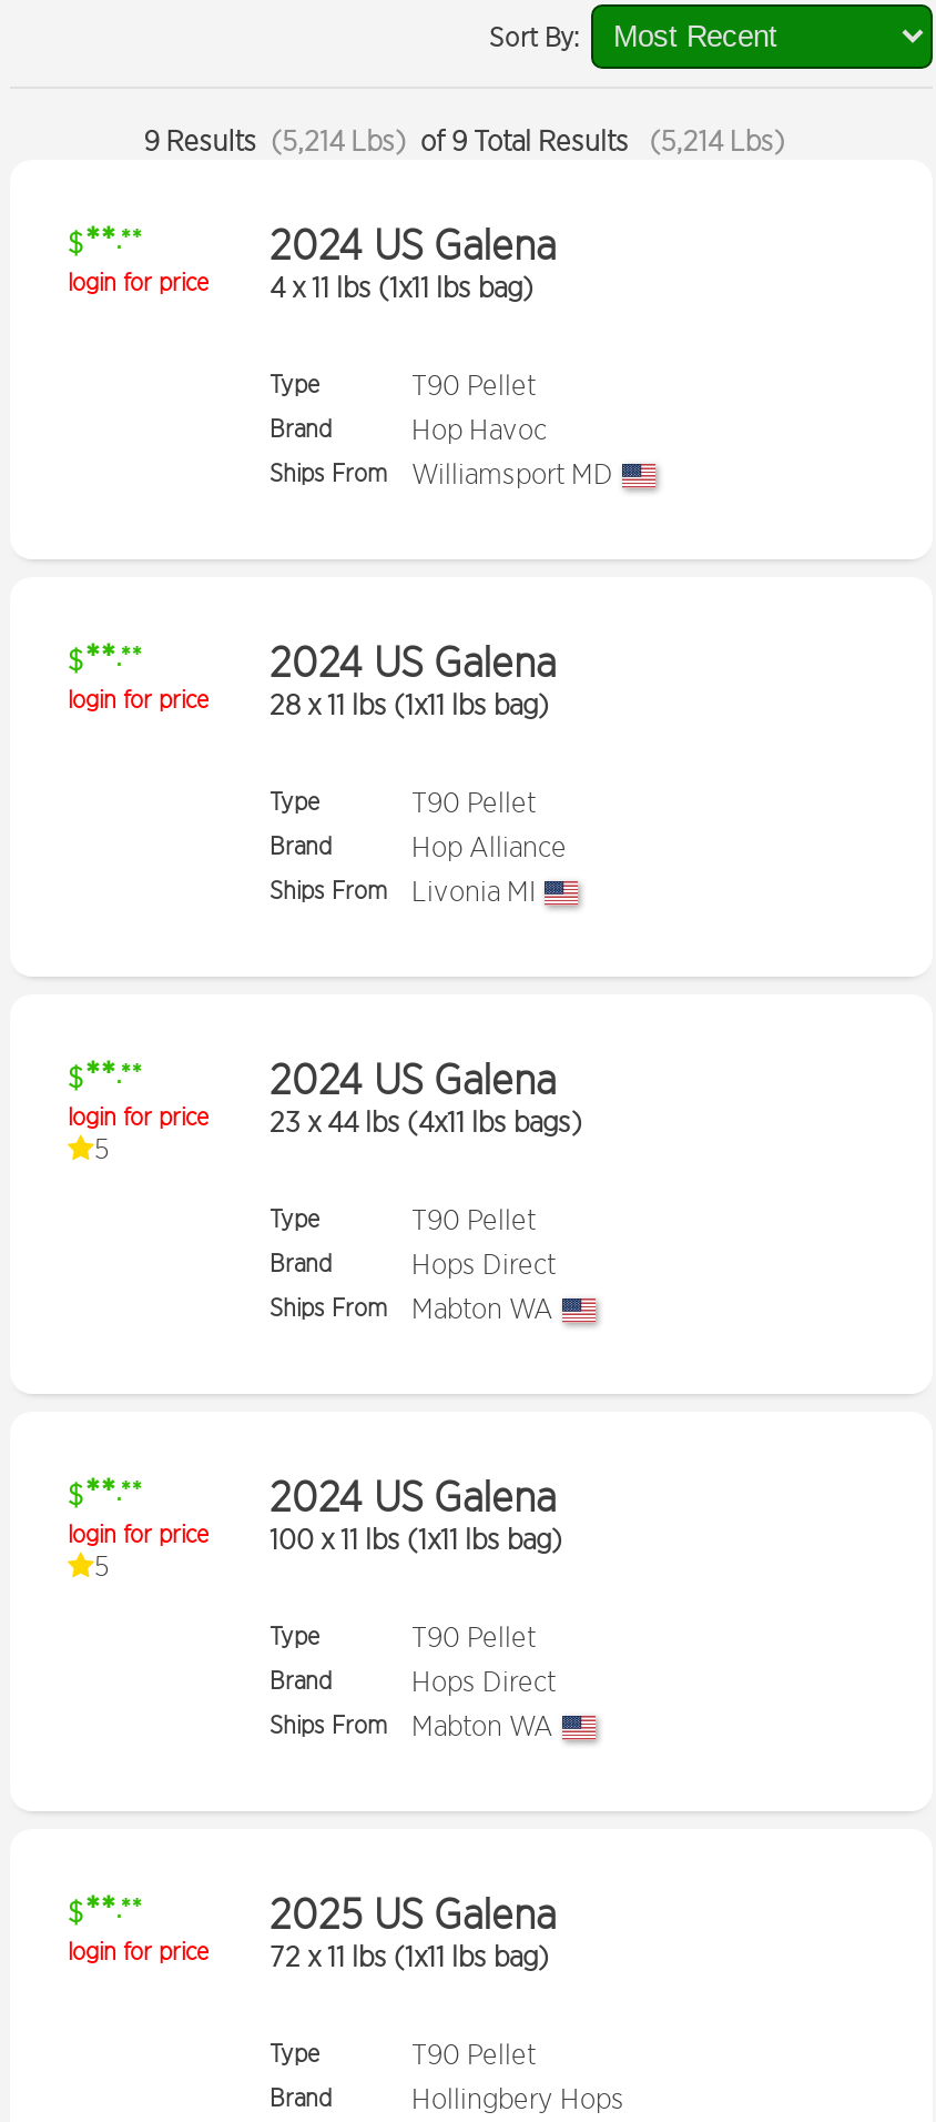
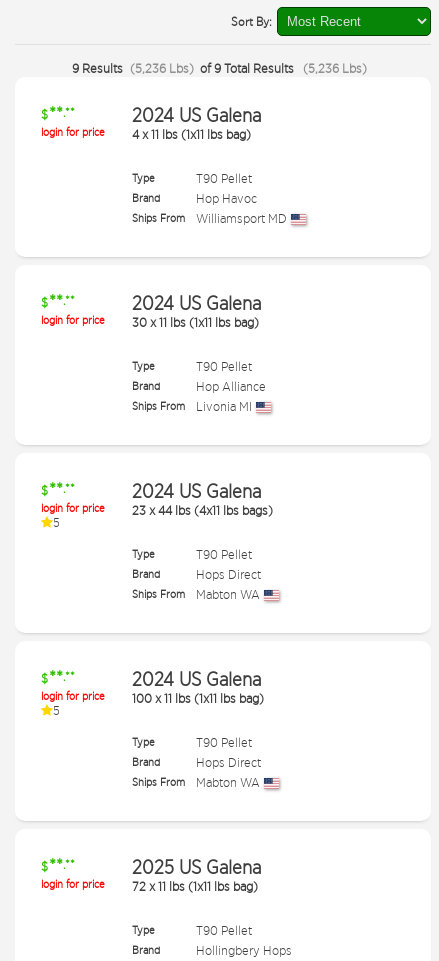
- 9 Results (5,214 Lbs) of 9 Total Results (5,214 Lbs)
+ 9 Results (5,236 Lbs) of 9 Total Results (5,236 Lbs)

- login for price 28 x 11 lbs (1x11 lbs bag)
+ login for price 30 x 11 lbs (1x11 lbs bag)
